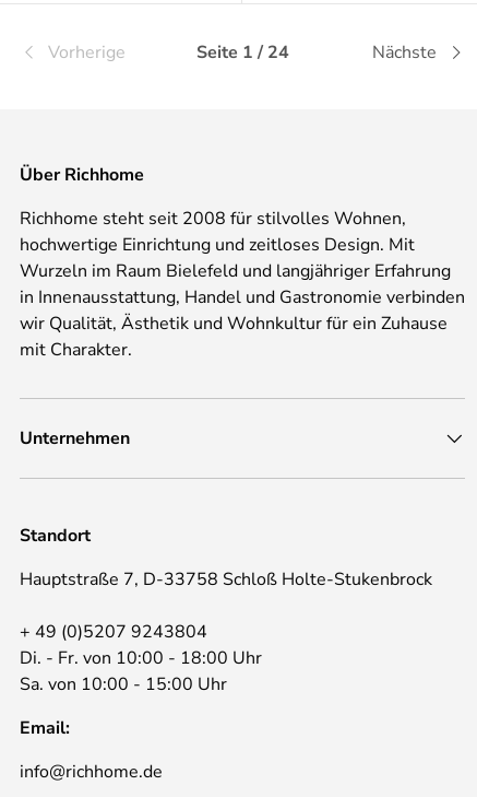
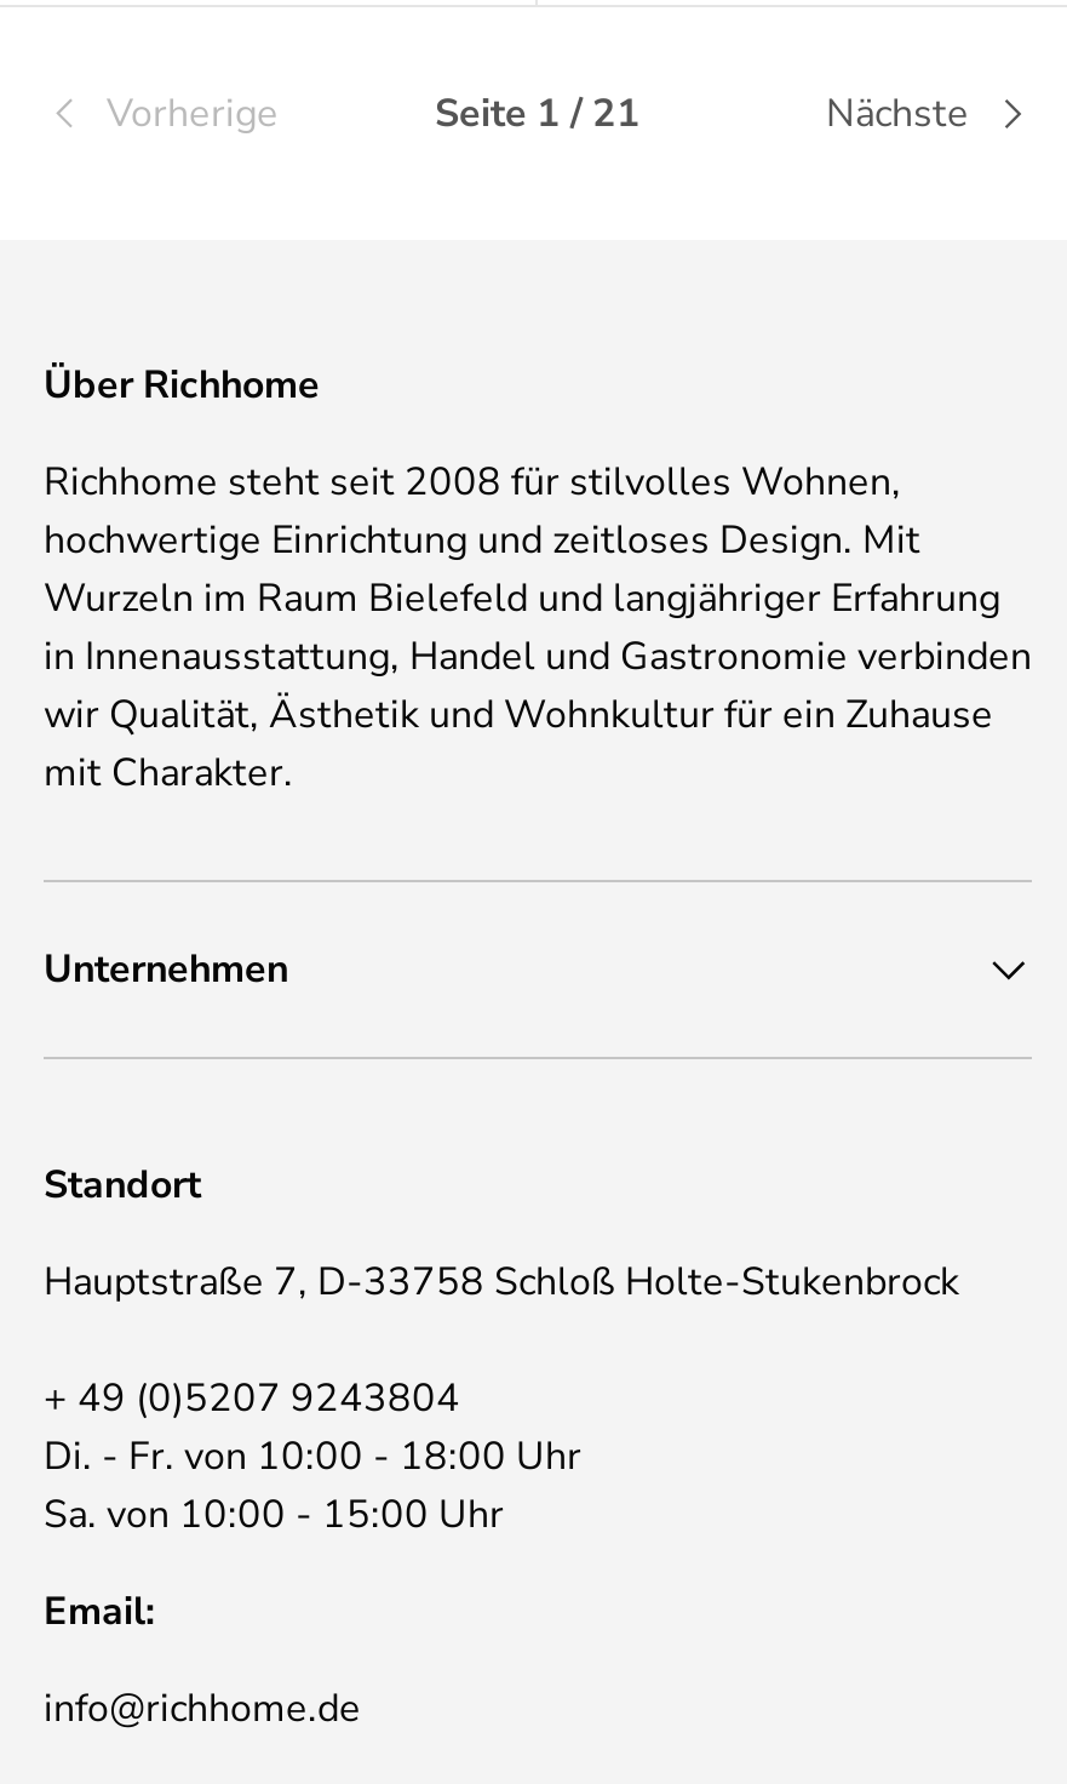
- Seite 1 / 24
+ Seite 1 / 21
